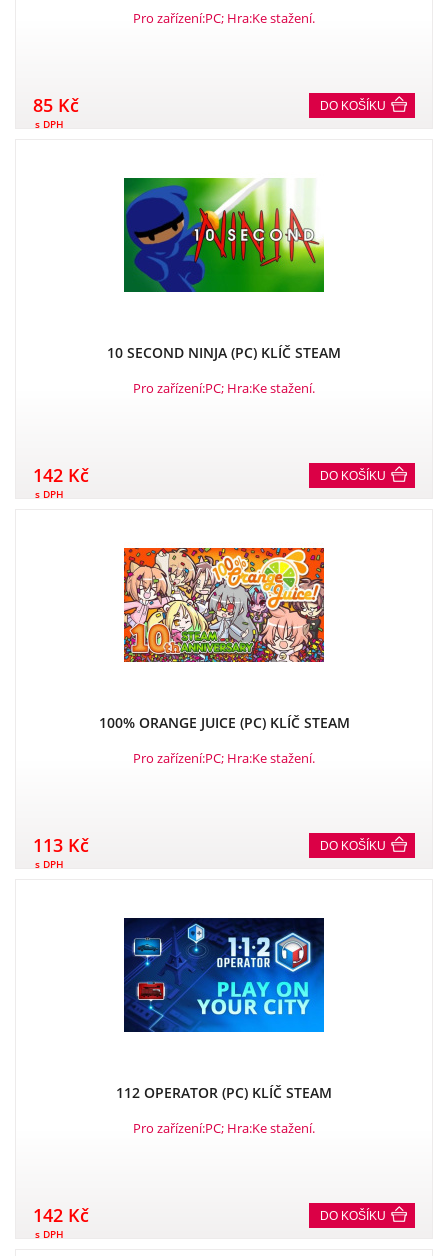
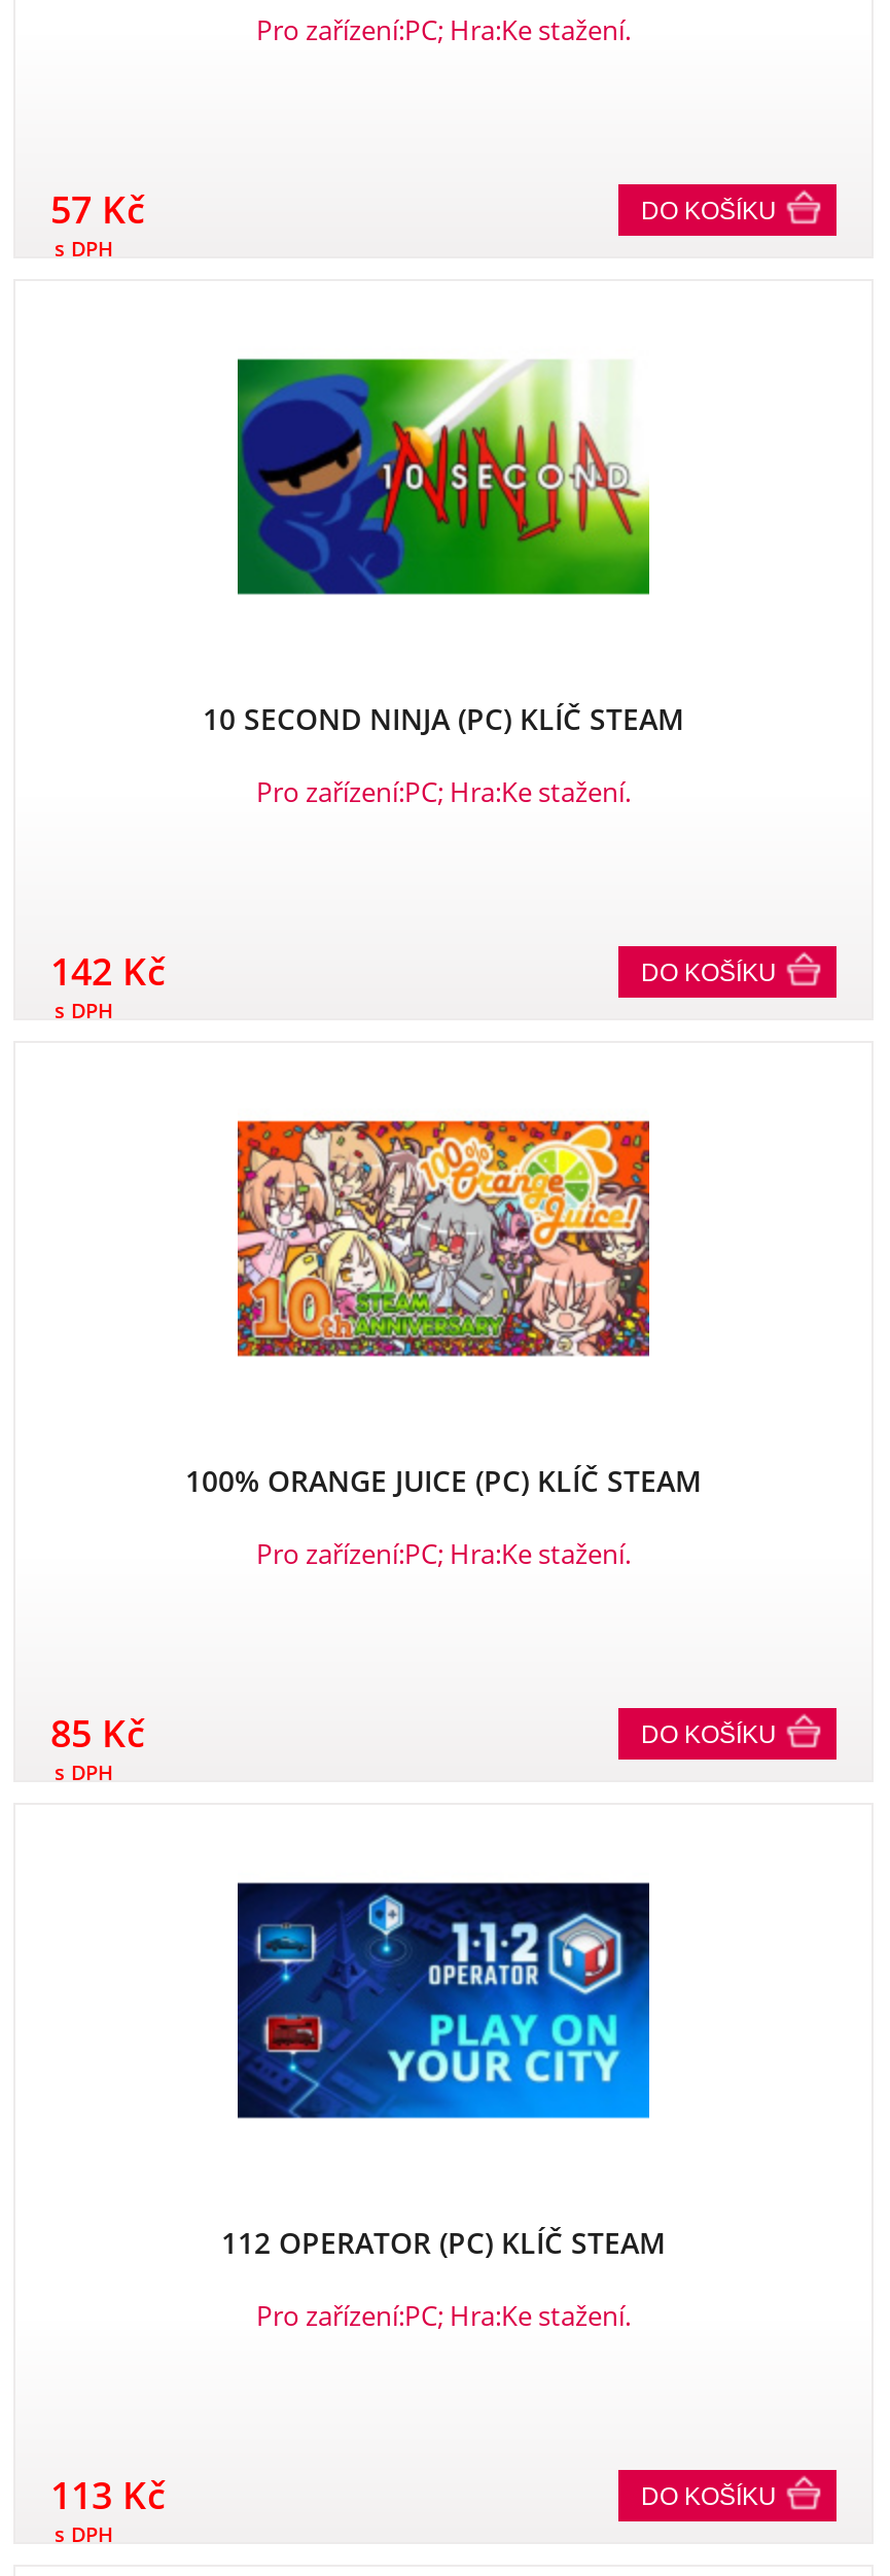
- 85 Kč
+ 57 Kč

- 113 Kč
+ 85 Kč

- 142 Kč
+ 113 Kč
